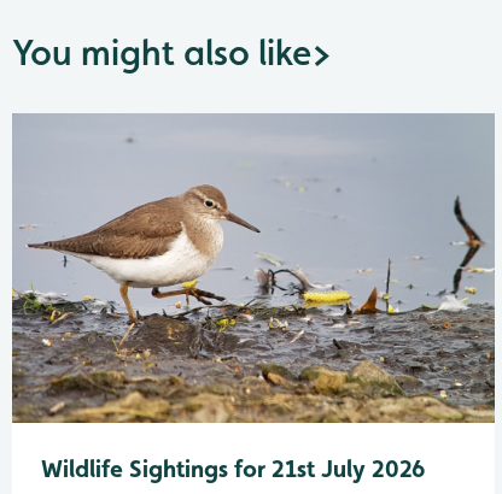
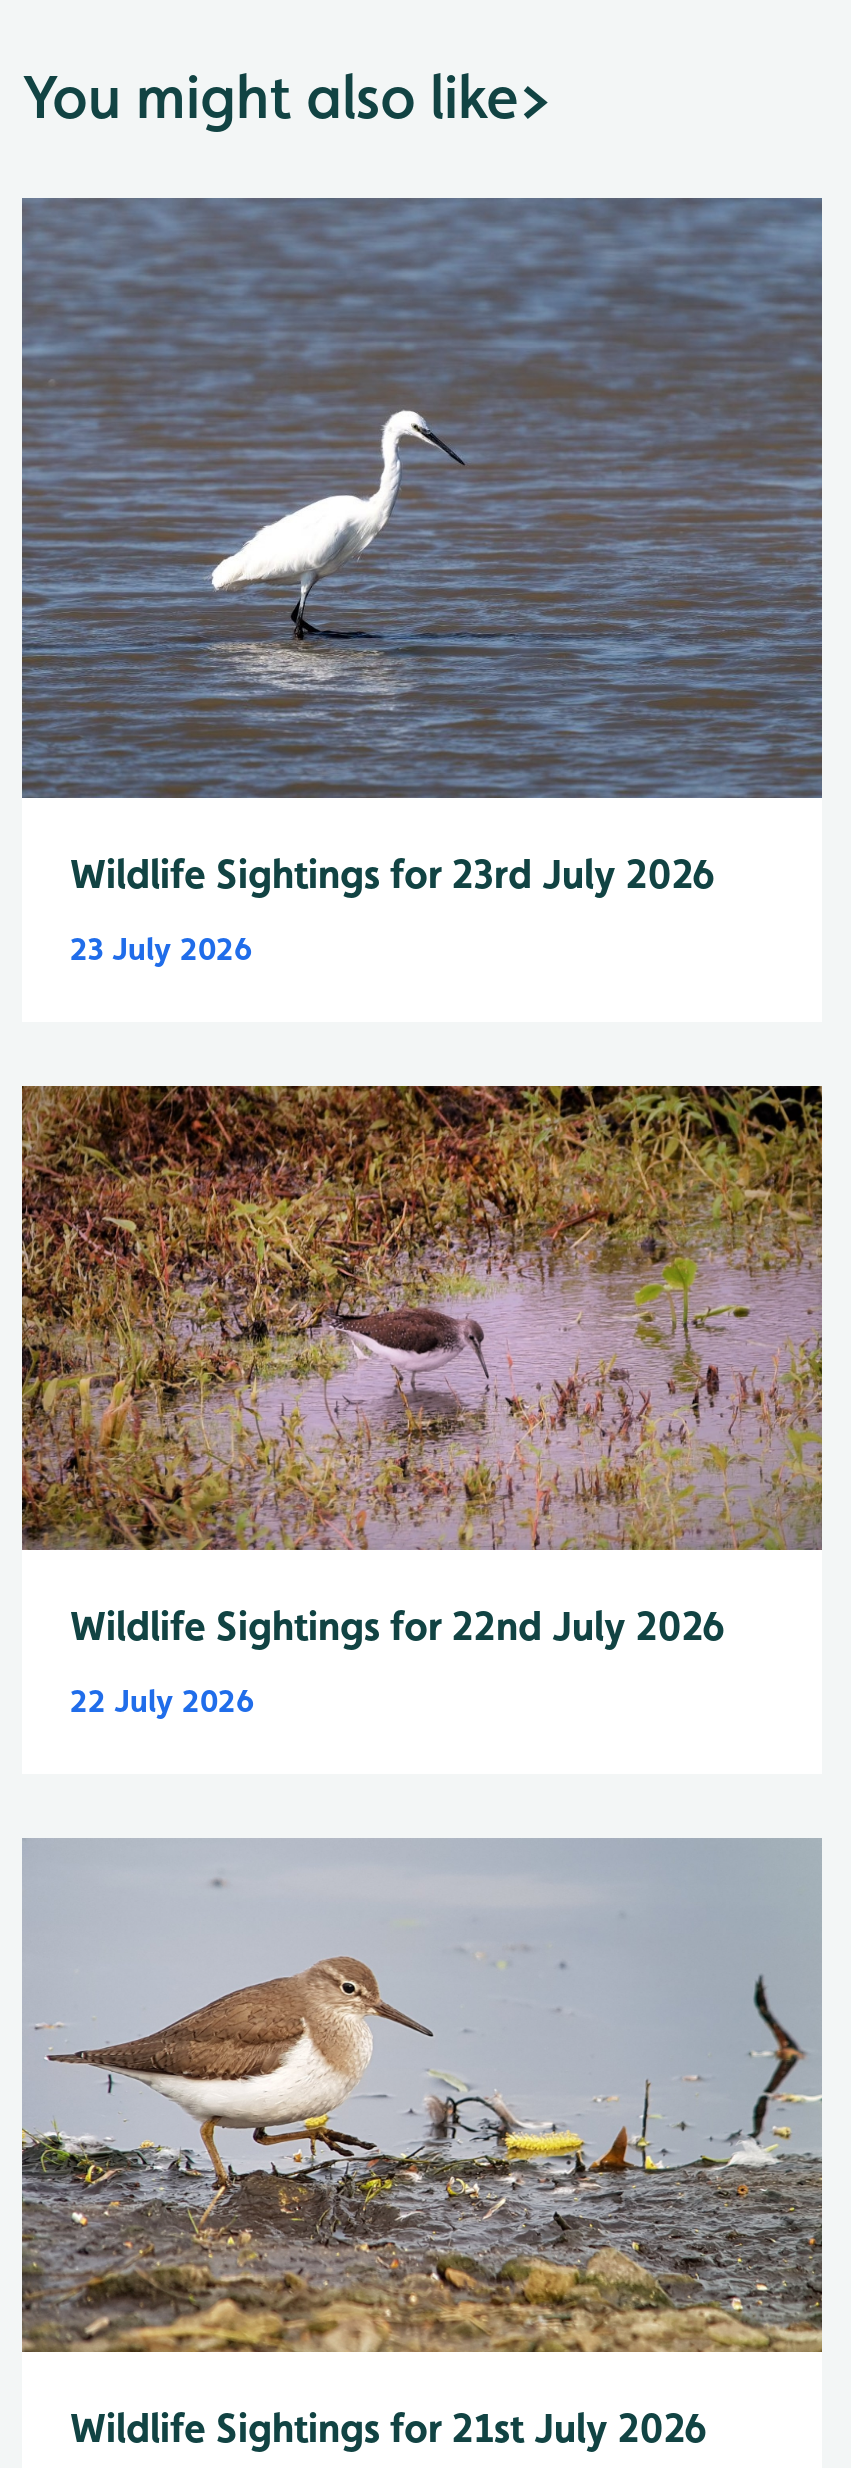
+ [image]
+ Wildlife Sightings for 23rd July 2026
+ 23 July 2026

+ [image]
+ Wildlife Sightings for 22nd July 2026
+ 22 July 2026
